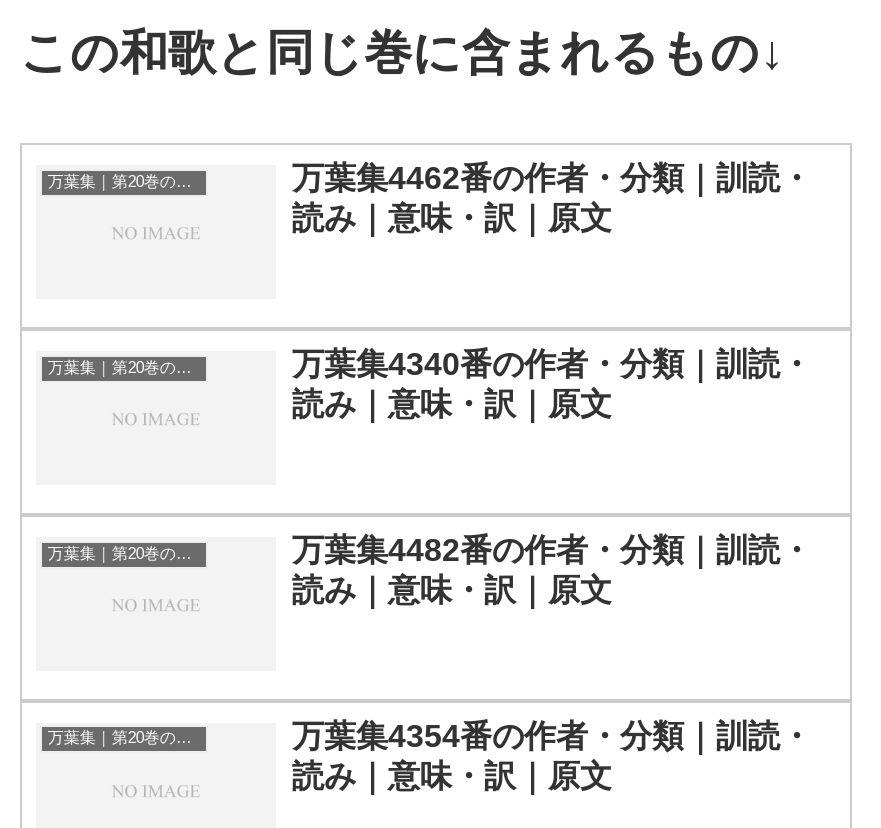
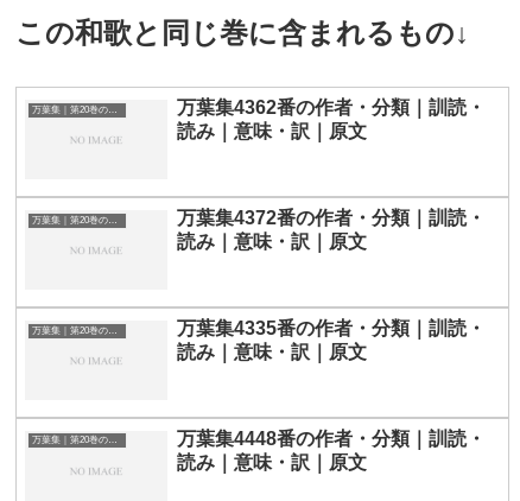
- 万葉集4462番の作者・分類｜訓読・
+ 万葉集4362番の作者・分類｜訓読・

- 万葉集4340番の作者・分類｜訓読・
+ 万葉集4372番の作者・分類｜訓読・

- 万葉集4482番の作者・分類｜訓読・
+ 万葉集4335番の作者・分類｜訓読・

- 万葉集4354番の作者・分類｜訓読・
+ 万葉集4448番の作者・分類｜訓読・
